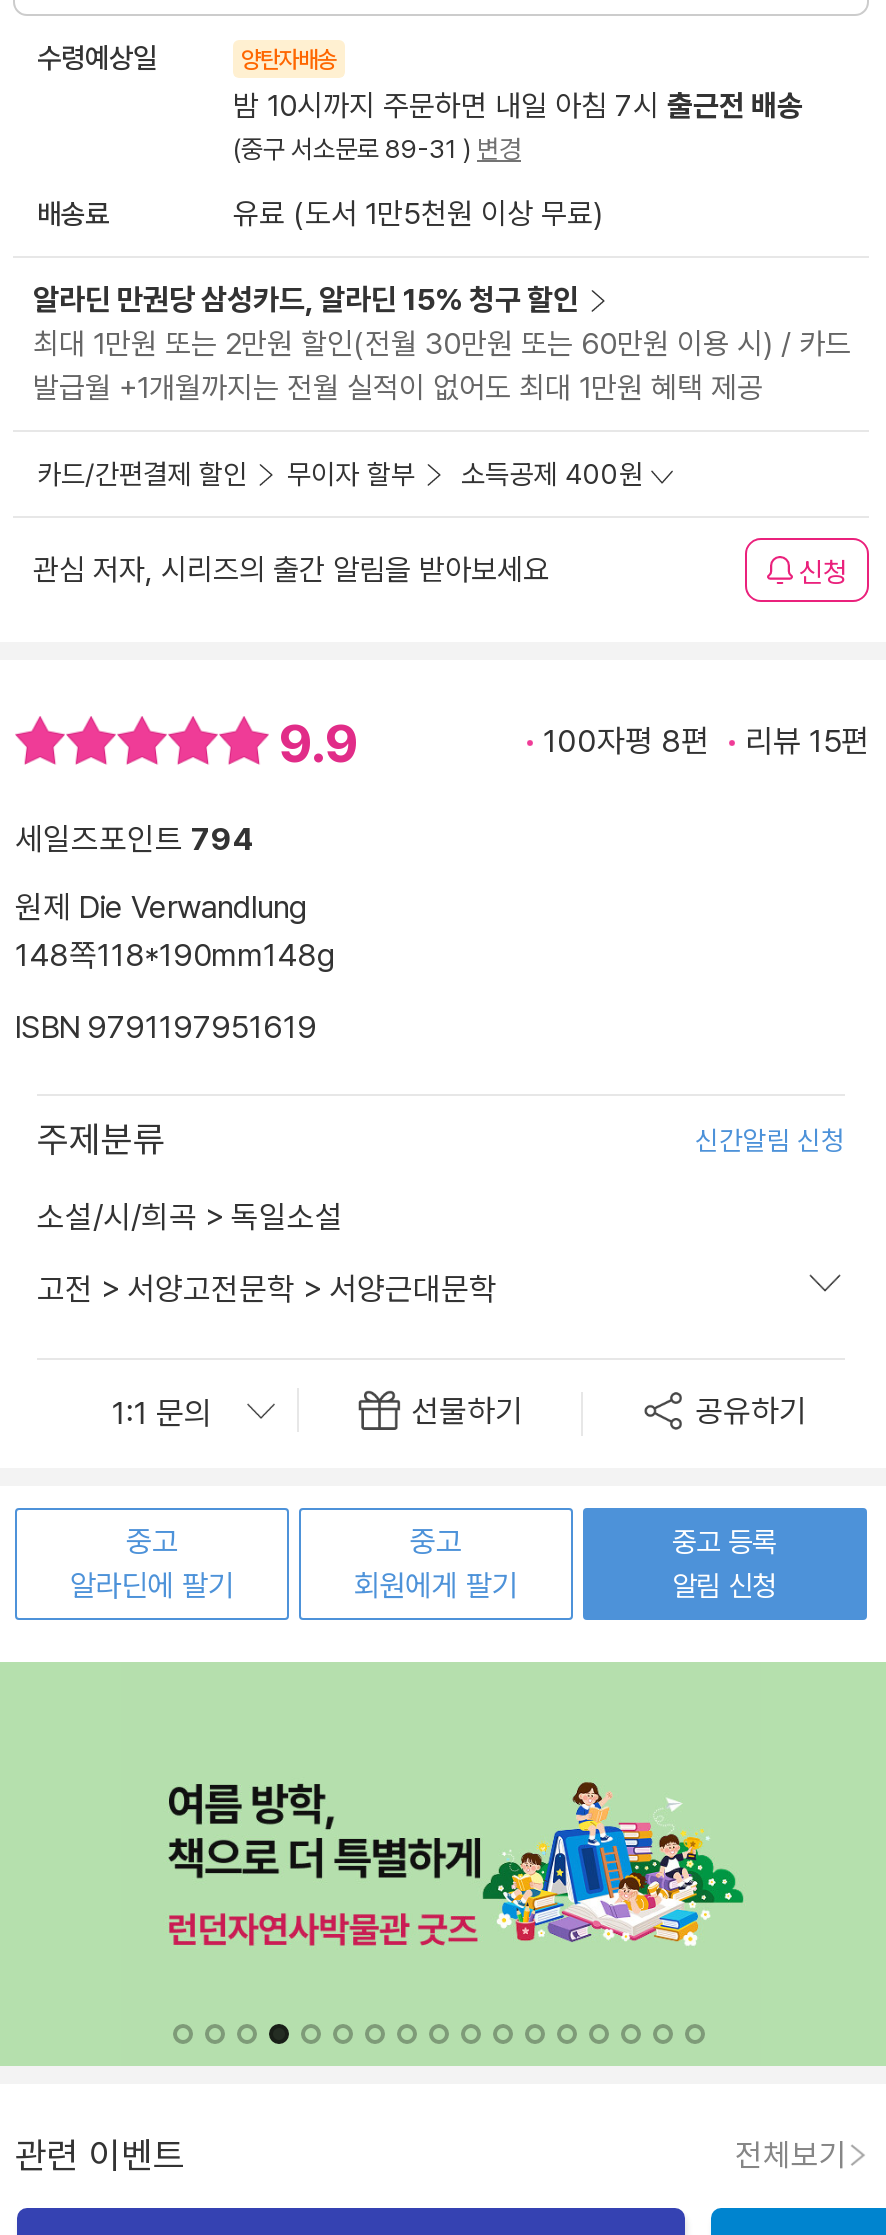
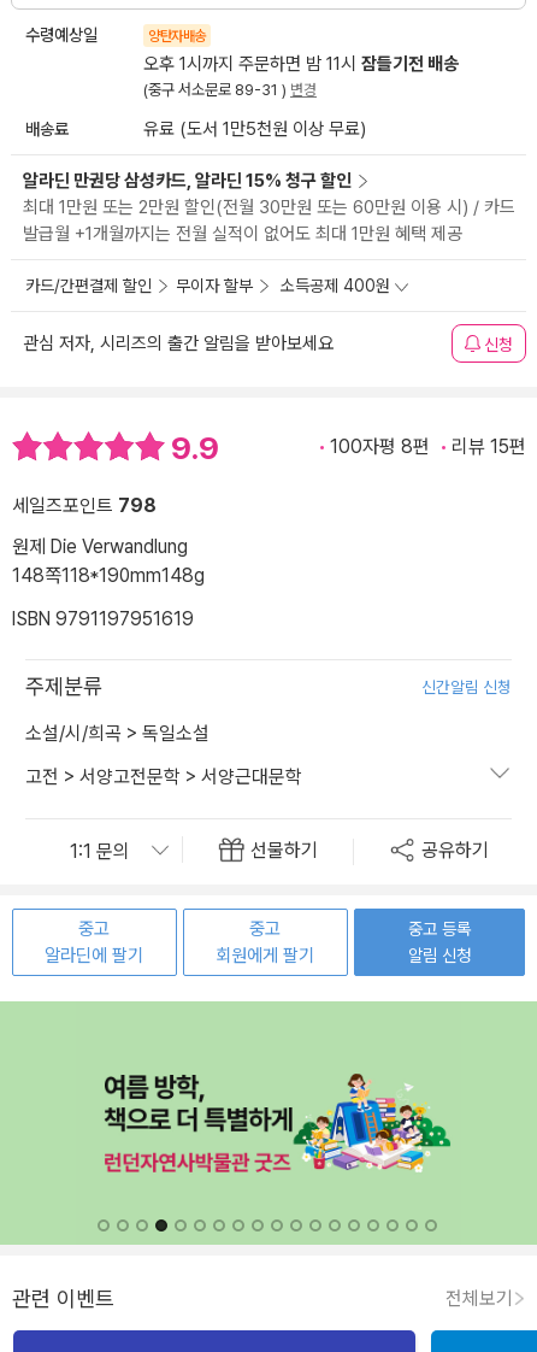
- 밤 10시까지 주문하면 내일 아침 7시 출근전 배송
+ 오후 1시까지 주문하면 밤 11시 잠들기전 배송

- 세일즈포인트 794
+ 세일즈포인트 798
